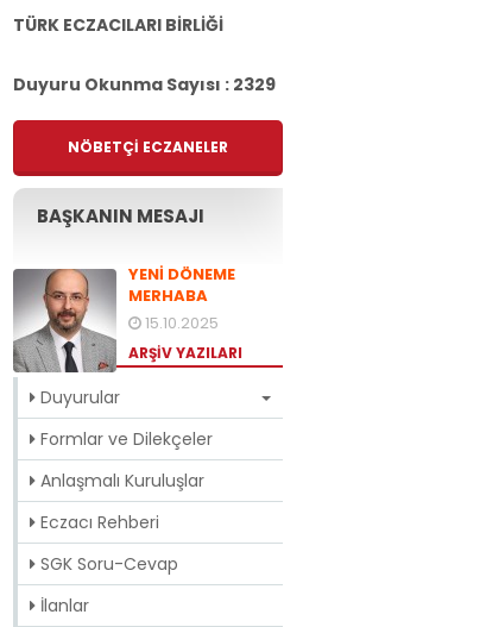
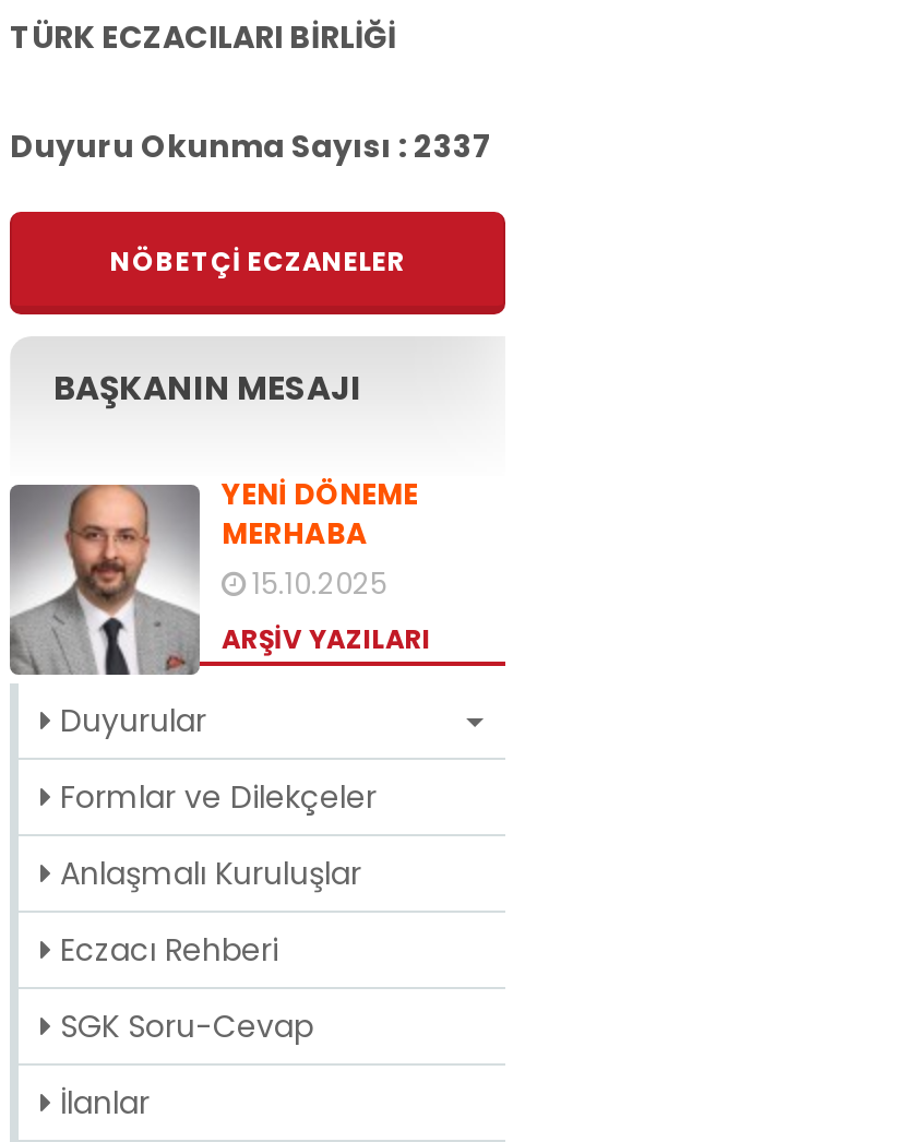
- Duyuru Okunma Sayısı : 2329
+ Duyuru Okunma Sayısı : 2337
